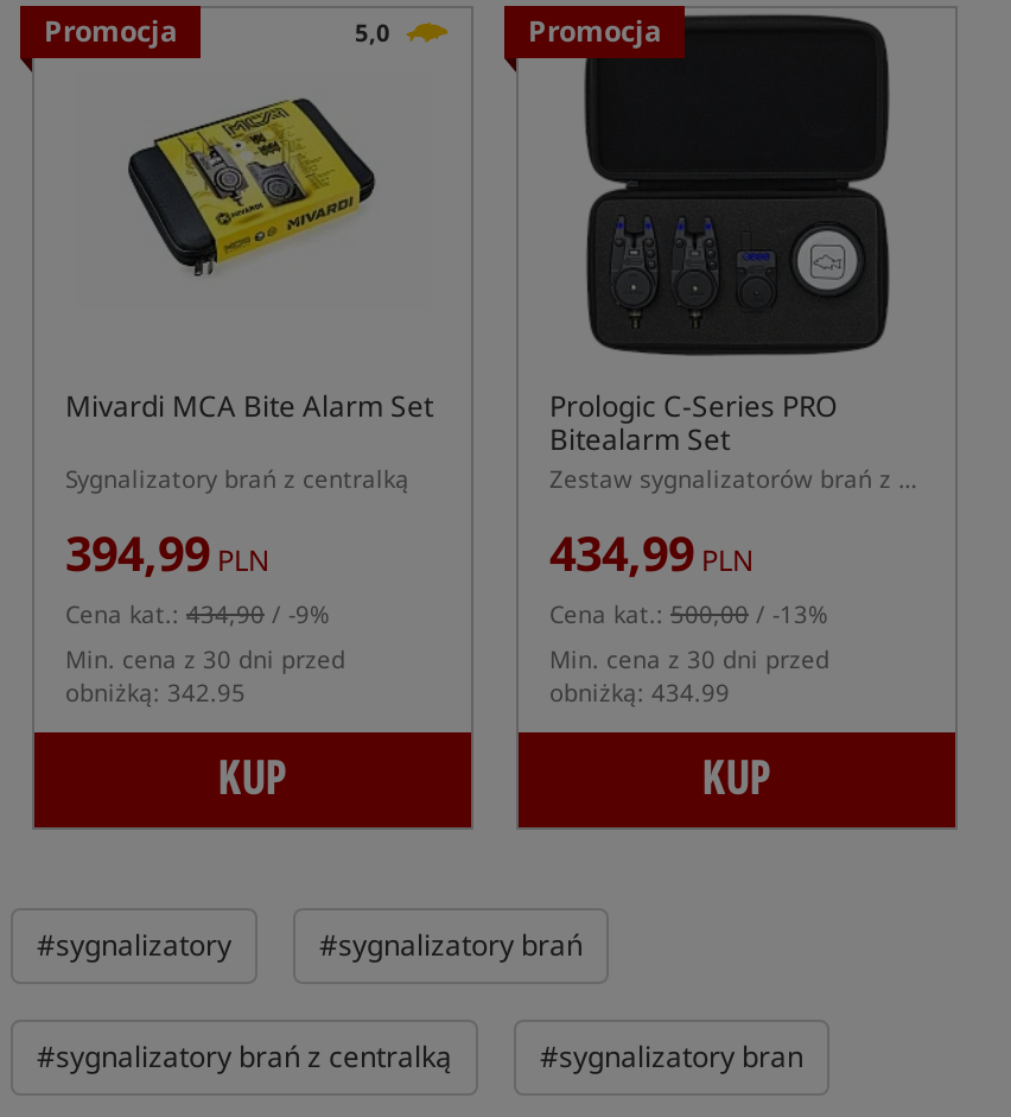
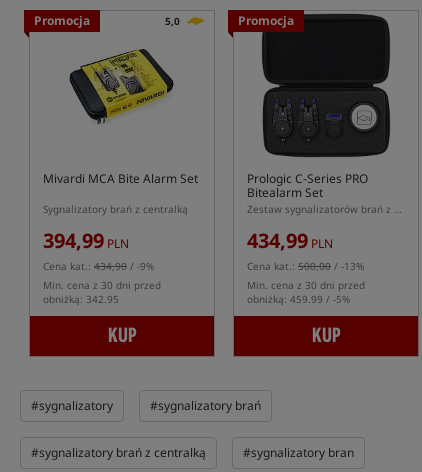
- obniżką: 434.99
+ obniżką: 459.99 / -5%
